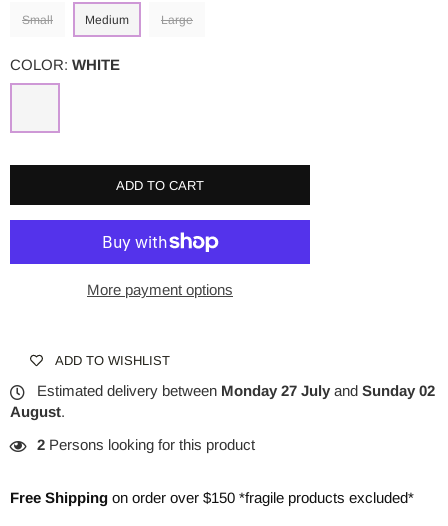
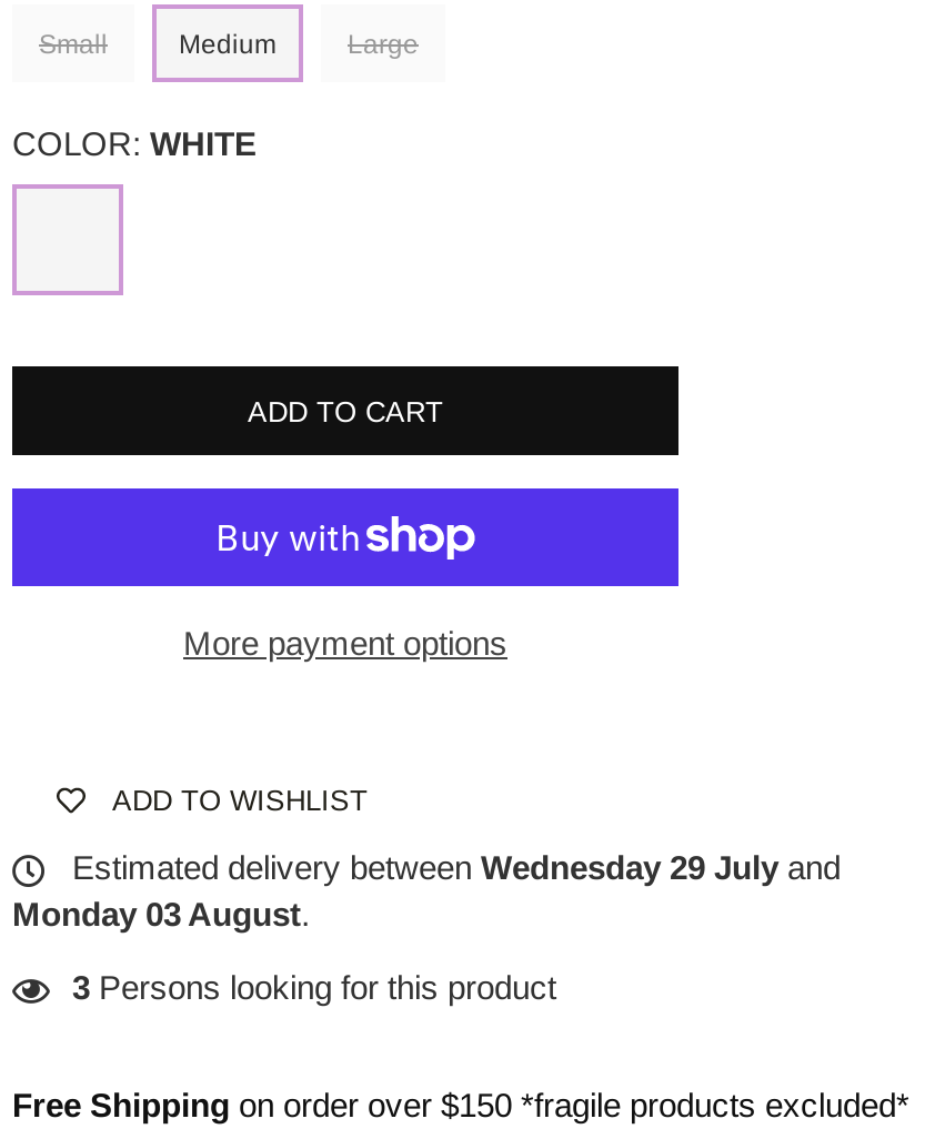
- Estimated delivery between Monday 27 July and Sunday 02
- August.
+ Estimated delivery between Wednesday 29 July and
+ Monday 03 August.

- 2 Persons looking for this product
+ 3 Persons looking for this product
